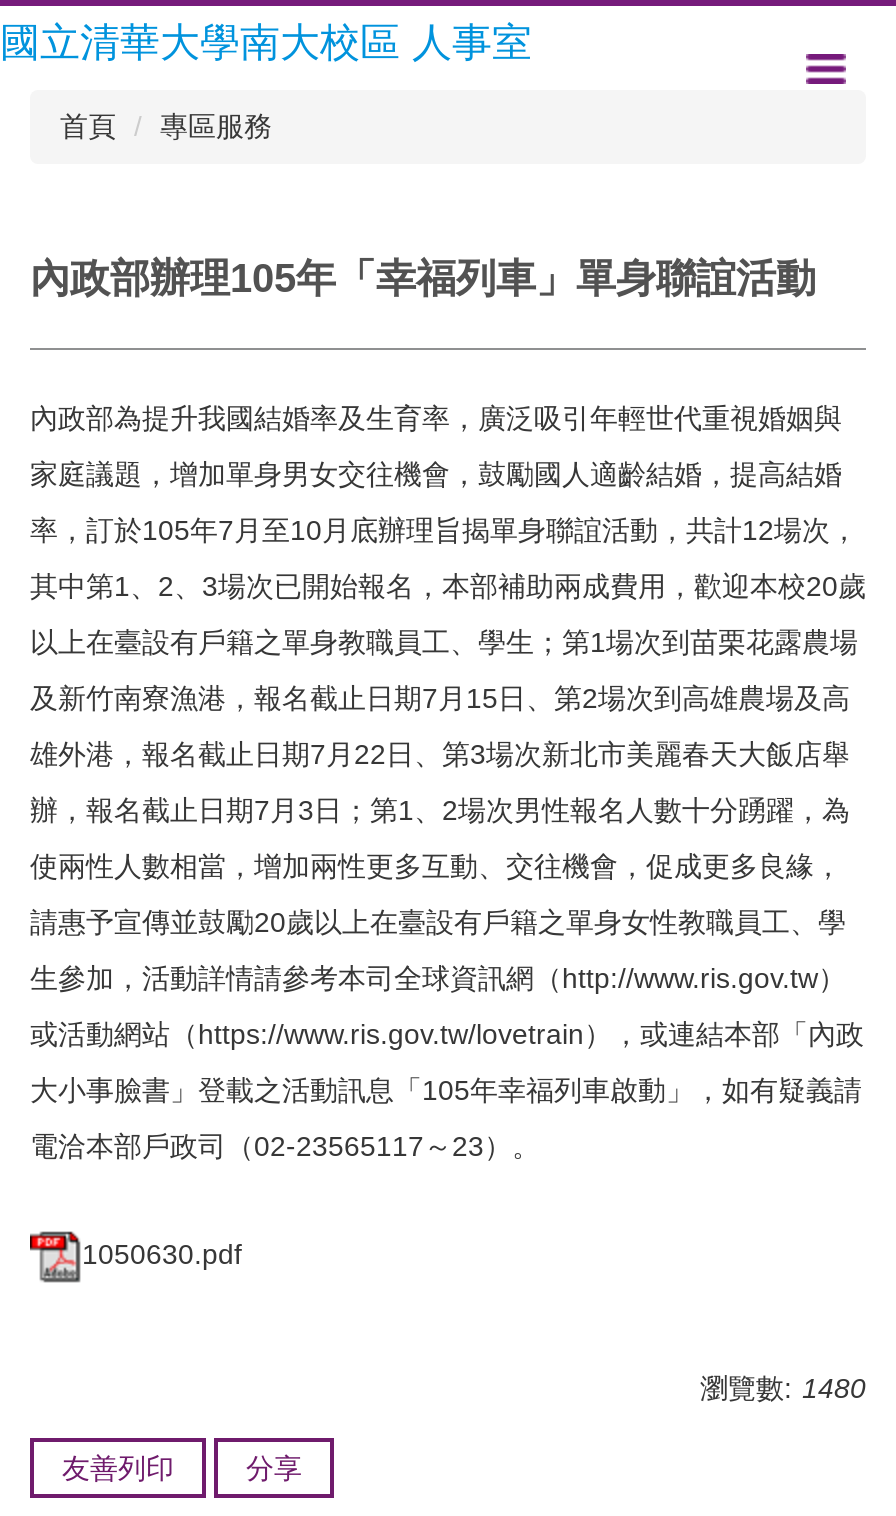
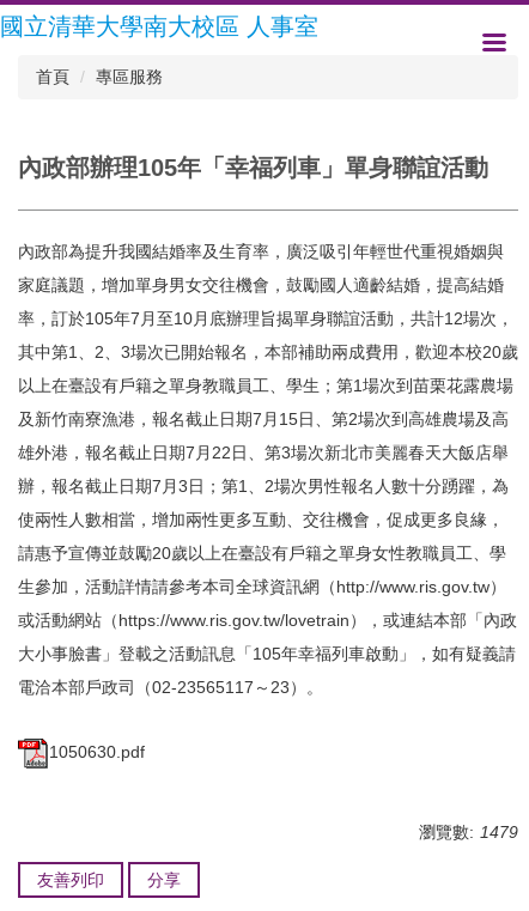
- 瀏覽數: 1480
+ 瀏覽數: 1479
